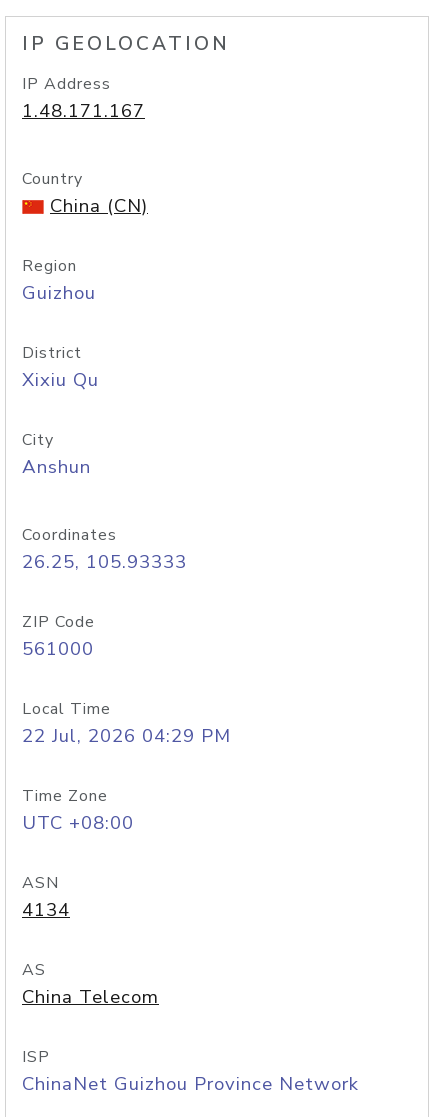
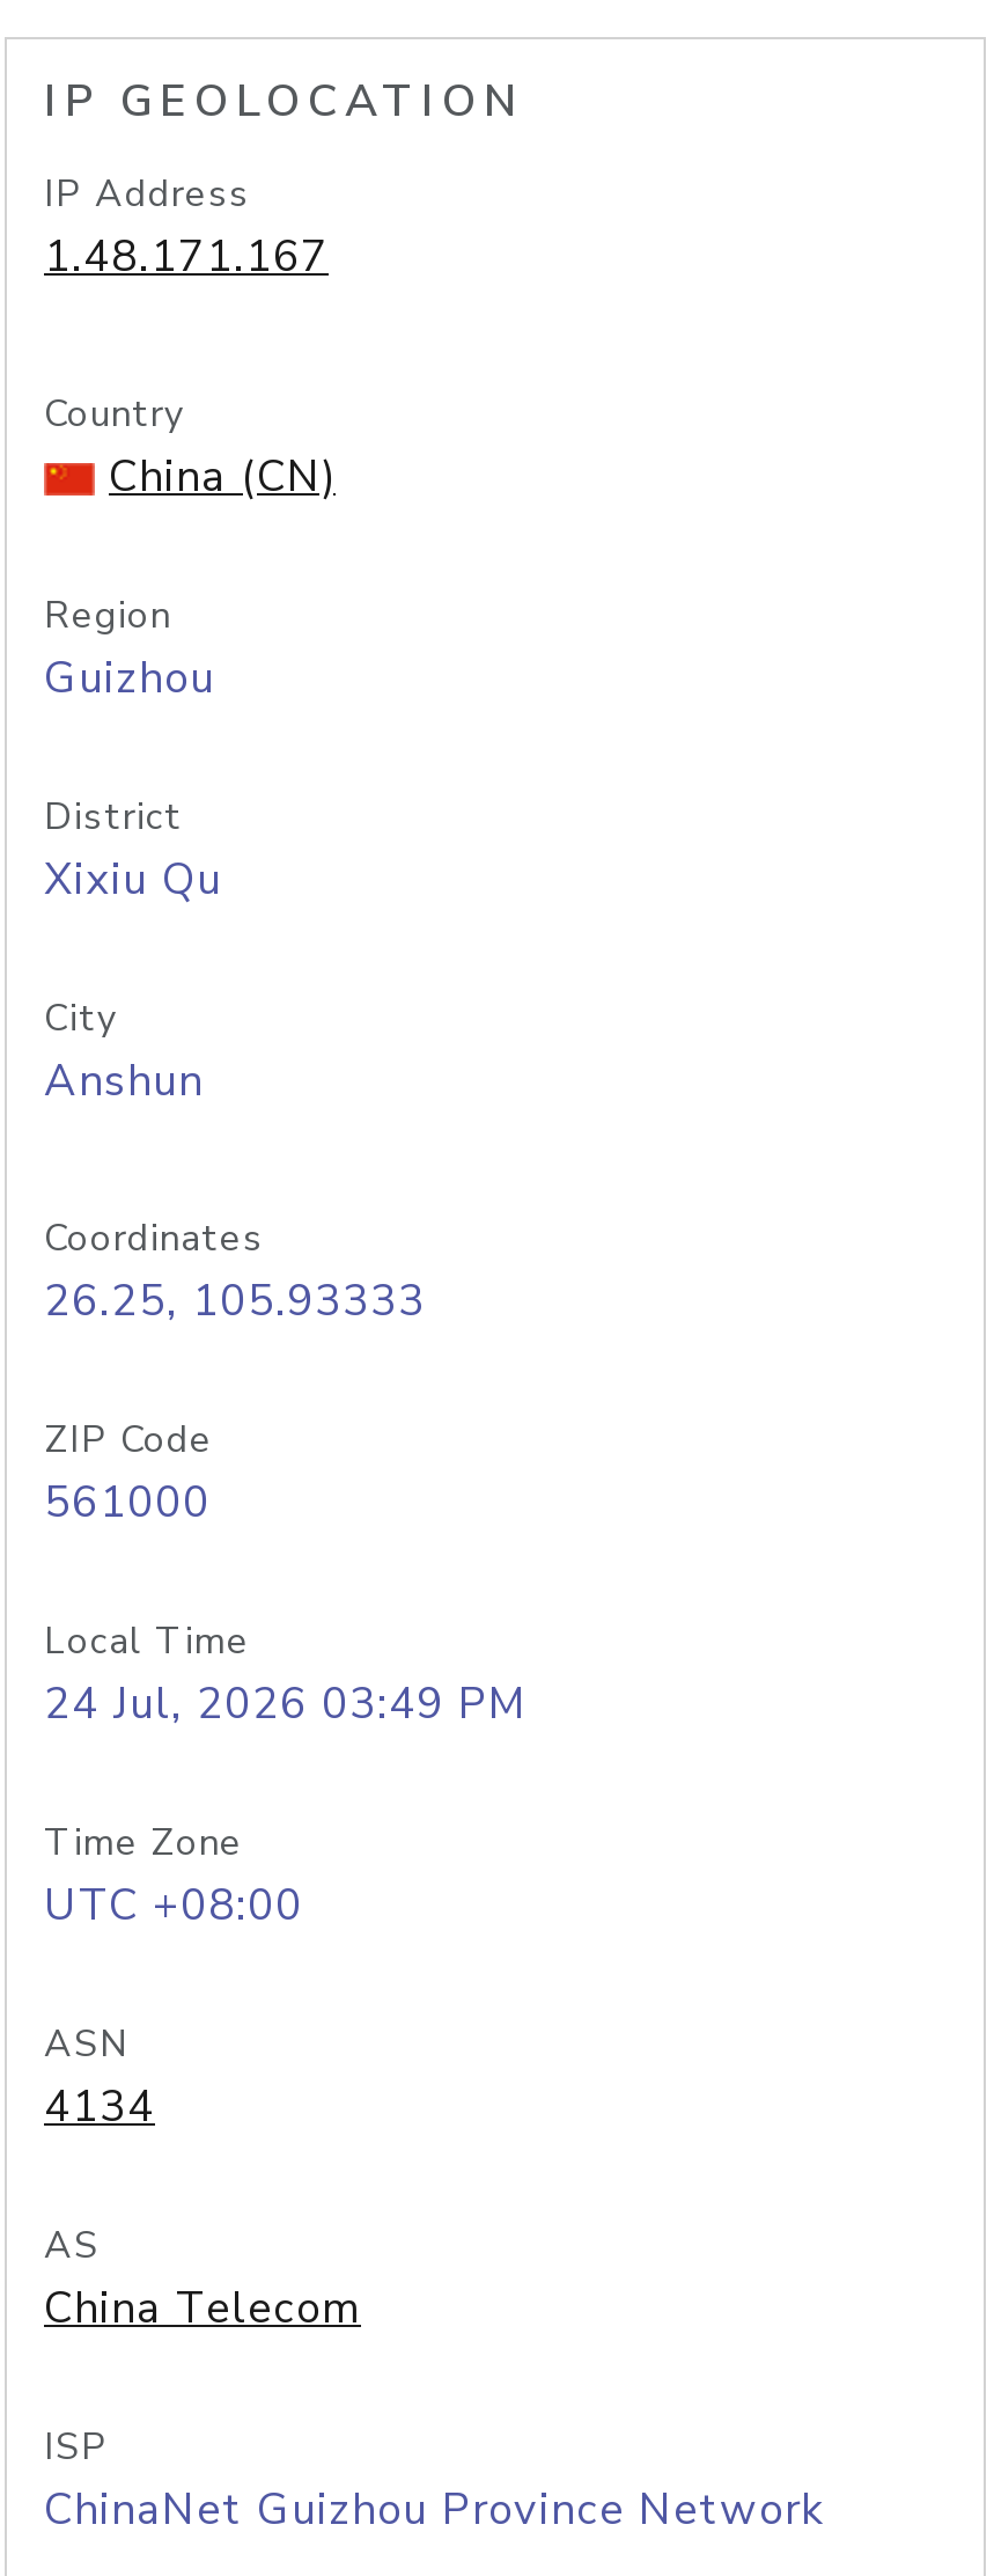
- 22 Jul, 2026 04:29 PM
+ 24 Jul, 2026 03:49 PM
